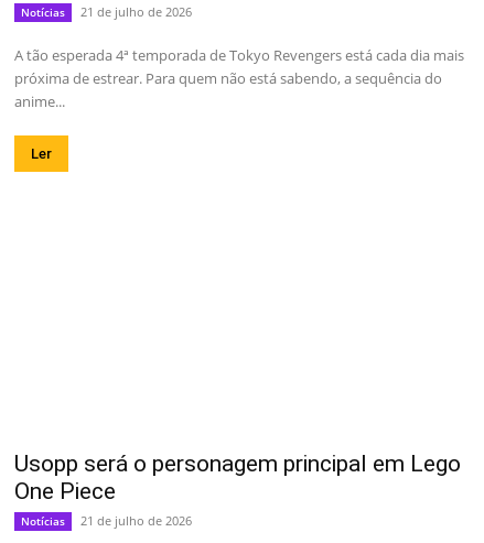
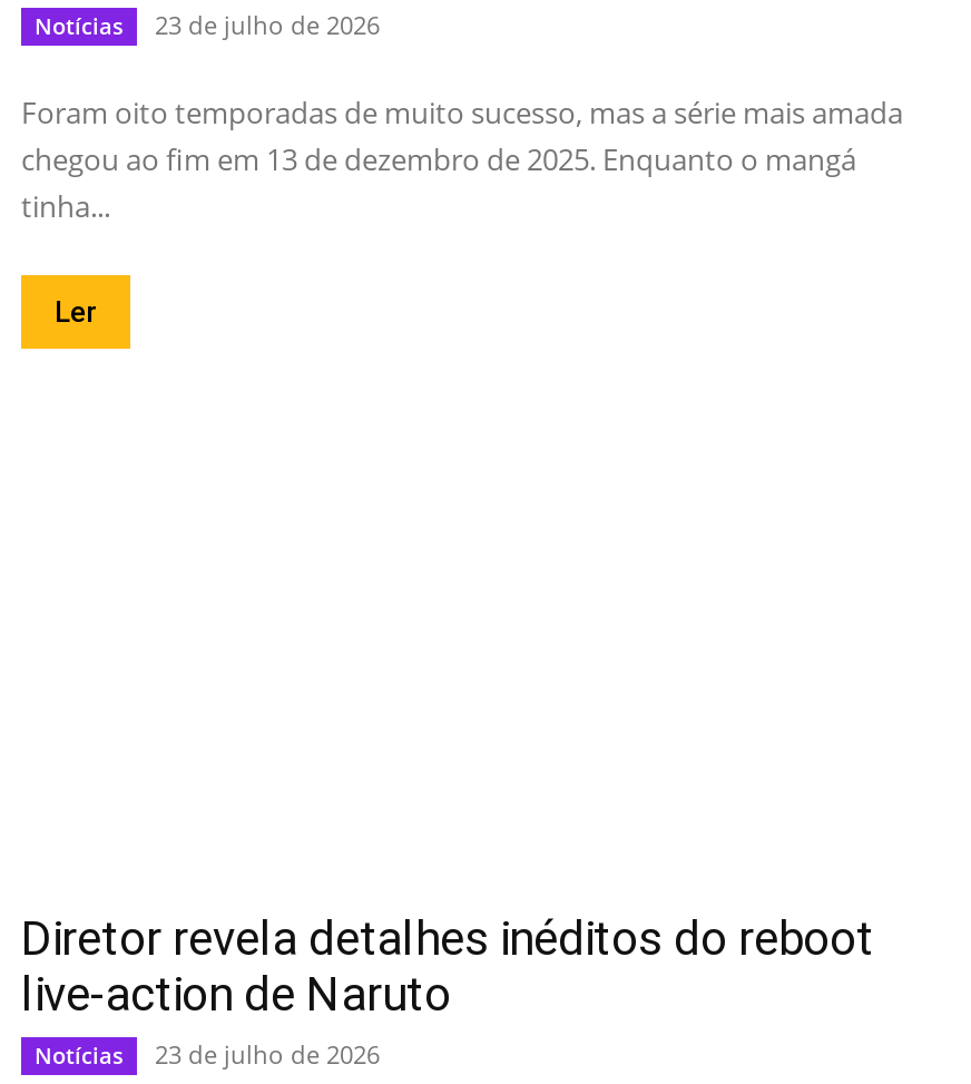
- Notícias 21 de julho de 2026
+ Notícias 23 de julho de 2026

- A tão esperada 4ª temporada de Tokyo Revengers está cada dia mais
- próxima de estrear. Para quem não está sabendo, a sequência do
- anime...
+ Foram oito temporadas de muito sucesso, mas a série mais amada
+ chegou ao fim em 13 de dezembro de 2025. Enquanto o mangá
+ tinha...

- Usopp será o personagem principal em Lego
- One Piece
+ Diretor revela detalhes inéditos do reboot
+ live-action de Naruto

- Notícias 21 de julho de 2026
+ Notícias 23 de julho de 2026
